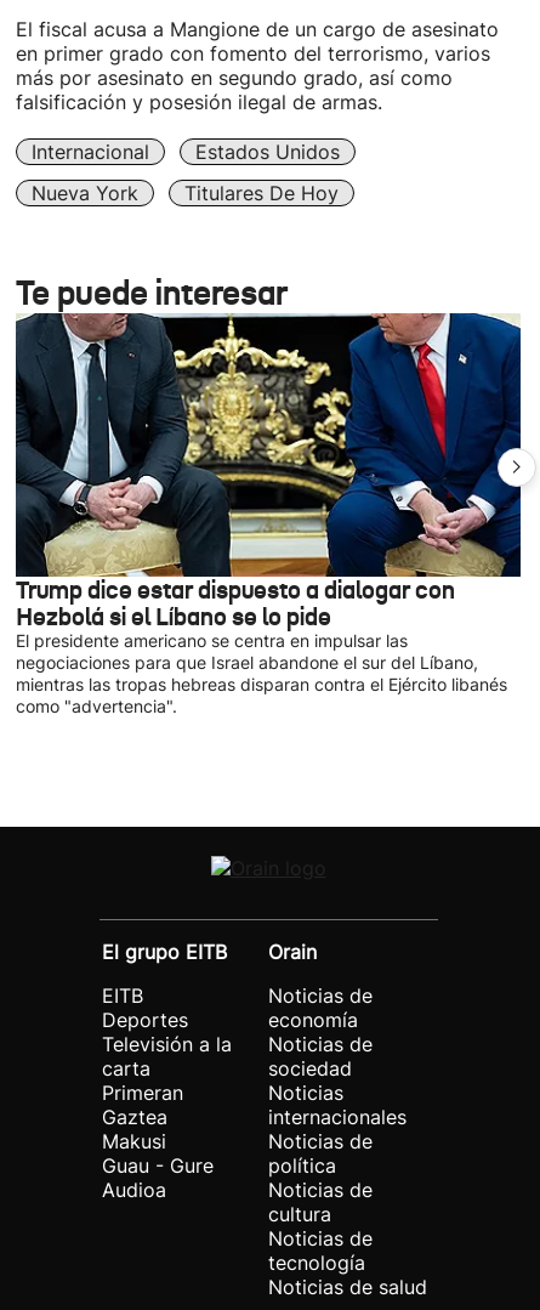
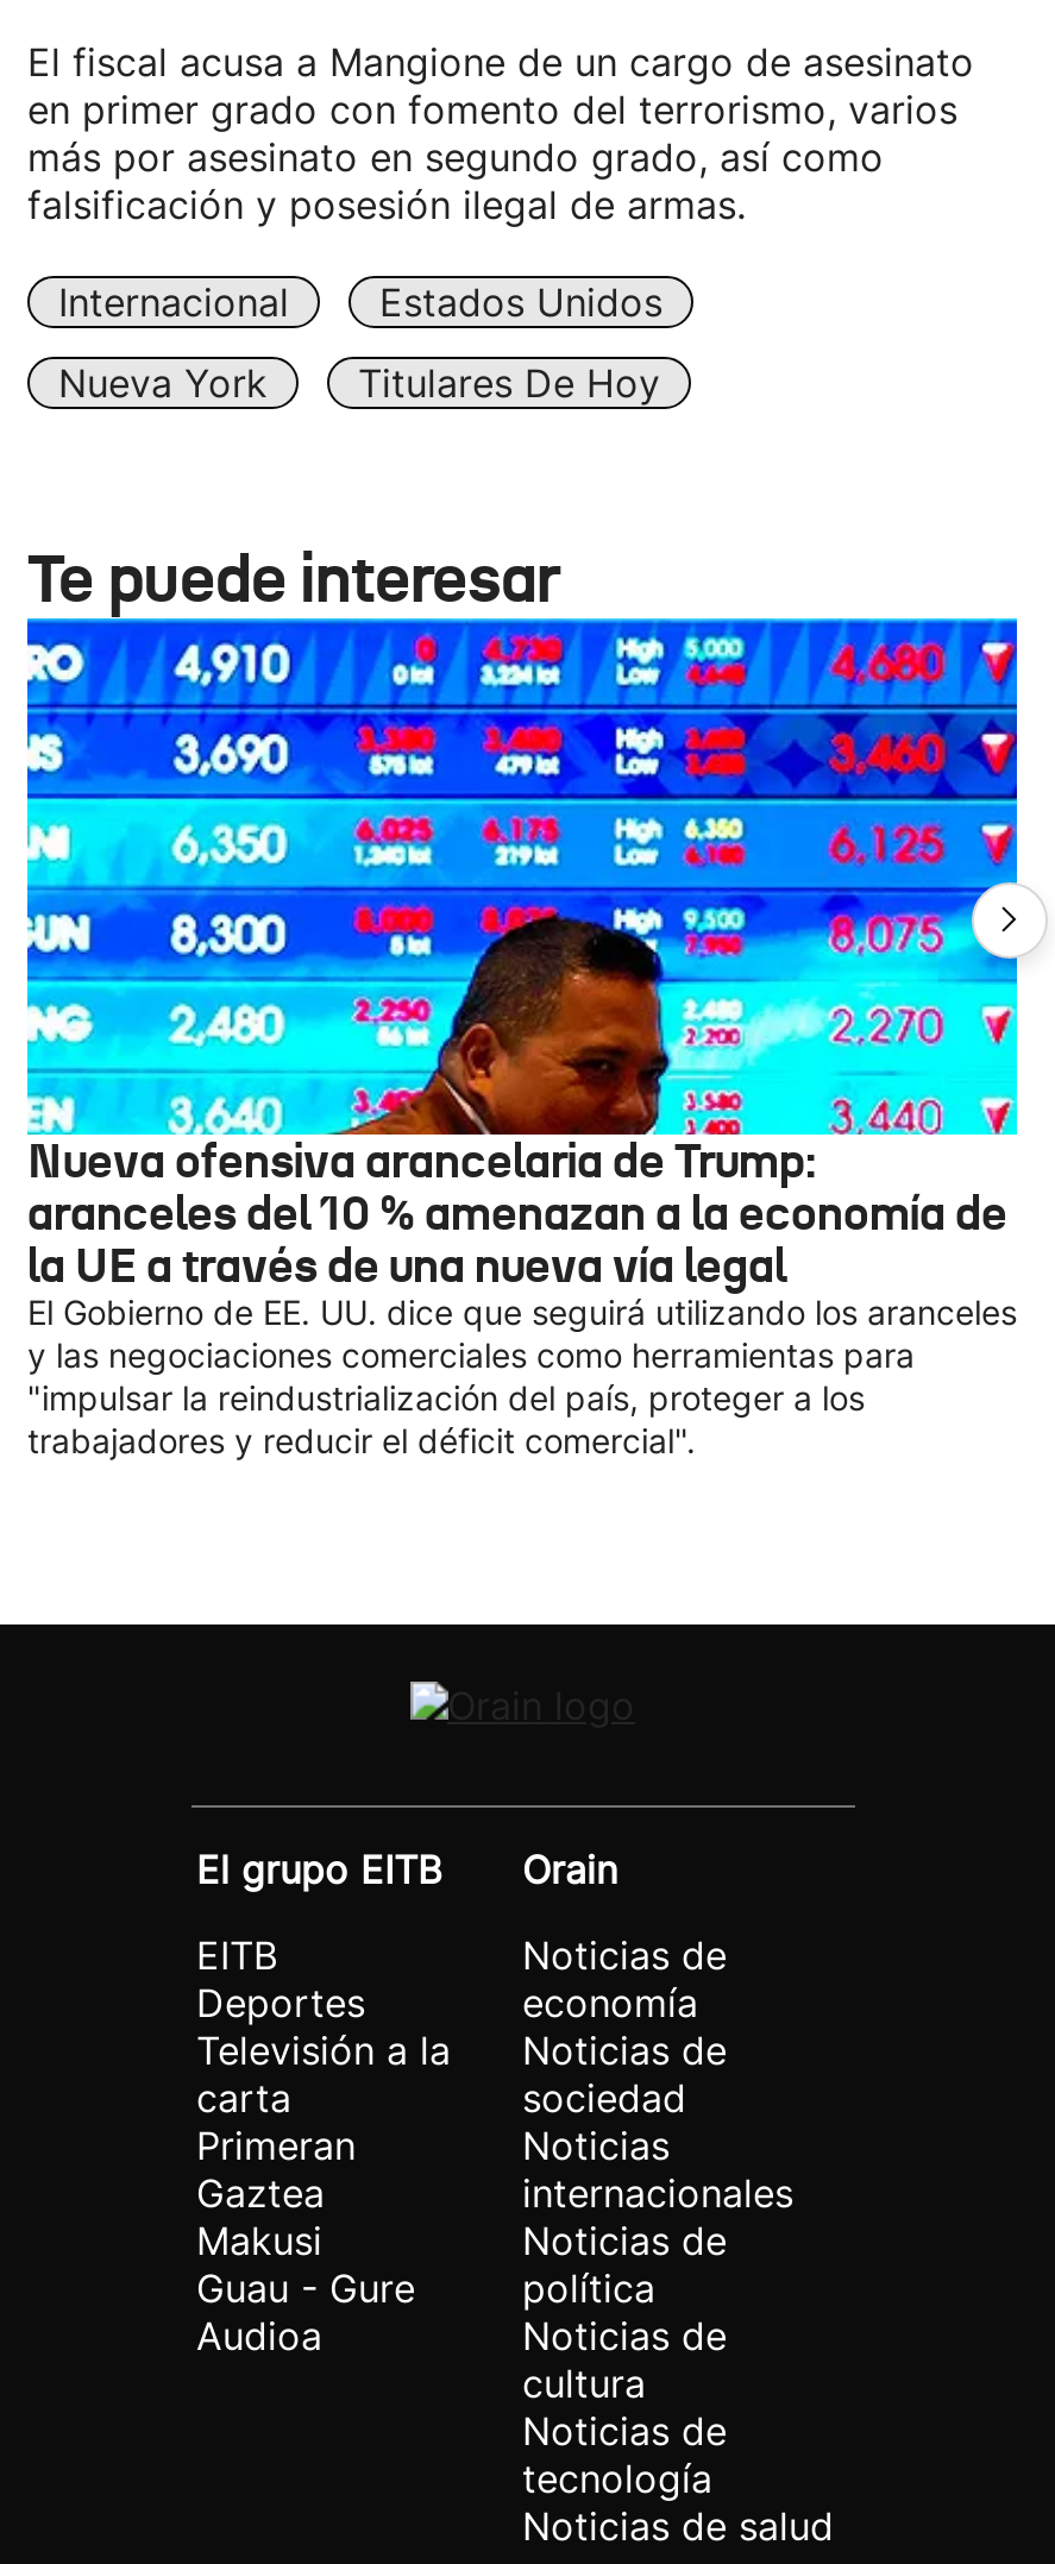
- [image]
- Trump dice estar dispuesto a dialogar con
- Hezbolá si el Líbano se lo pide
- El presidente americano se centra en impulsar las
- negociaciones para que Israel abandone el sur del Líbano,
- mientras las tropas hebreas disparan contra el Ejército libanés
- como "advertencia".
+ [image]
+ Nueva ofensiva arancelaria de Trump:
+ aranceles del 10 % amenazan a la economía de
+ la UE a través de una nueva vía legal
+ El Gobierno de EE. UU. dice que seguirá utilizando los aranceles
+ y las negociaciones comerciales como herramientas para
+ "impulsar la reindustrialización del país, proteger a los
+ trabajadores y reducir el déficit comercial".
